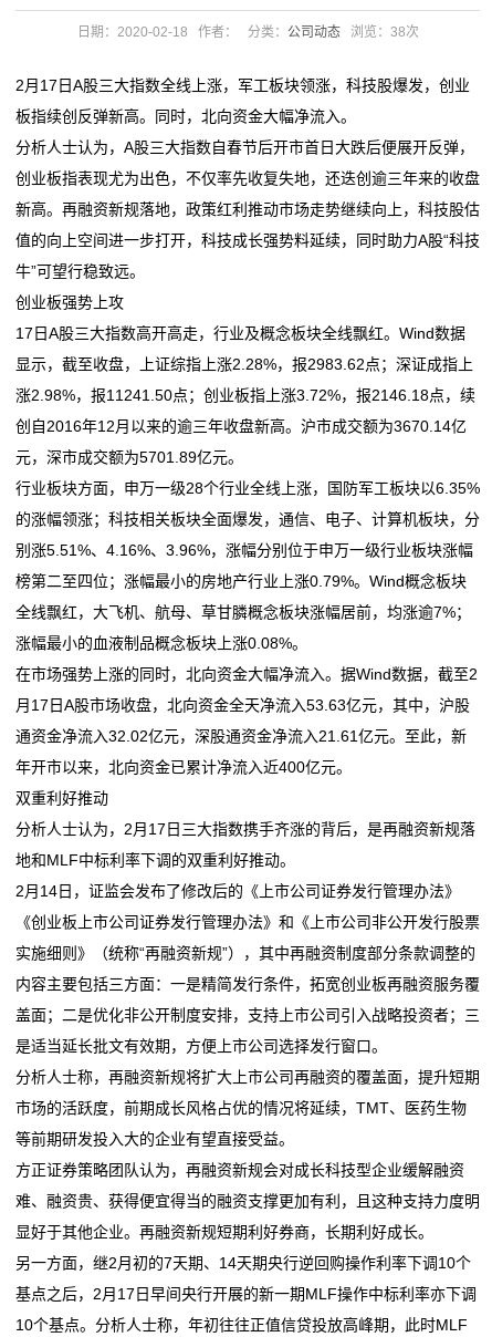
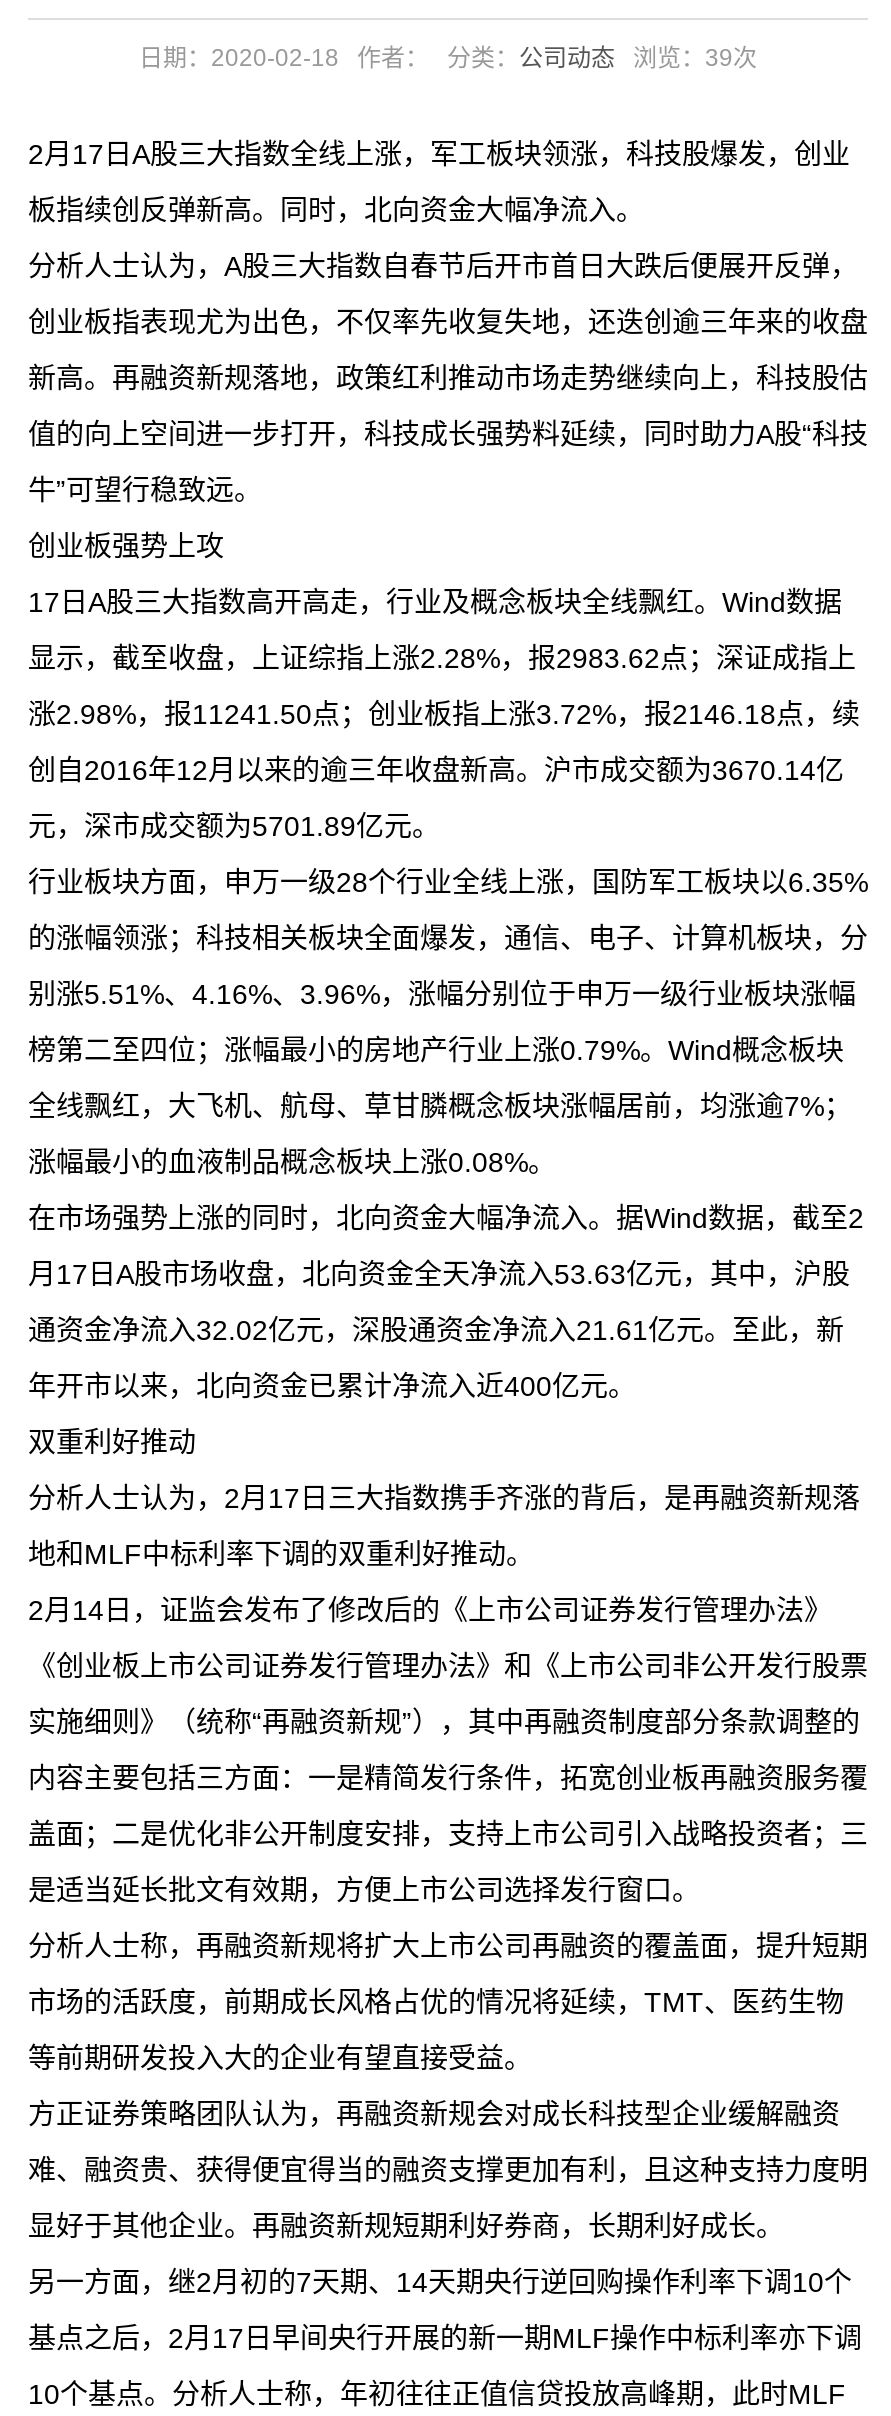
- 日期：2020-02-18 作者： 分类：公司动态 浏览：38次
+ 日期：2020-02-18 作者： 分类：公司动态 浏览：39次
